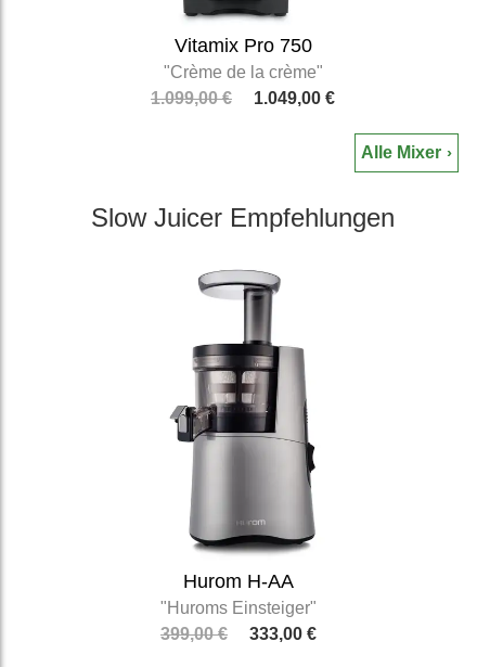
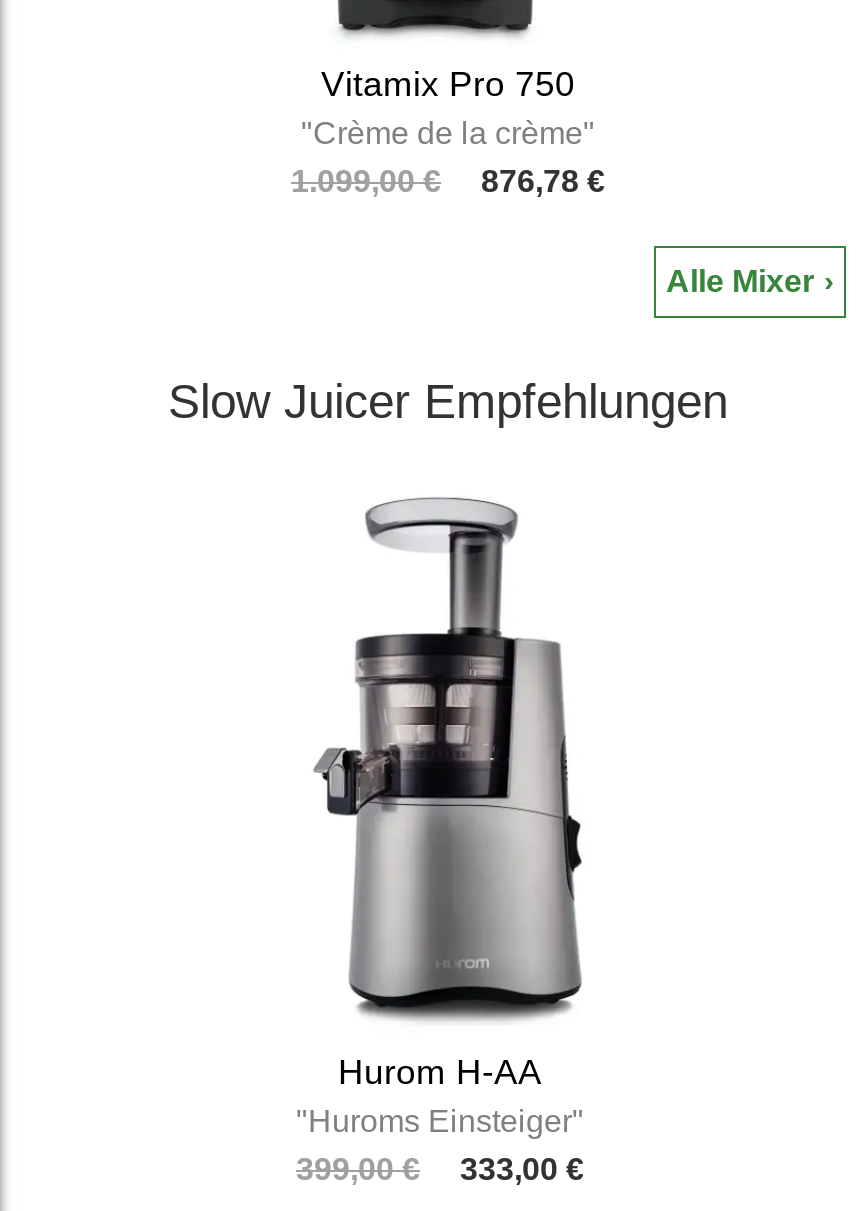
- 1.099,00 € 1.049,00 €
+ 1.099,00 € 876,78 €
